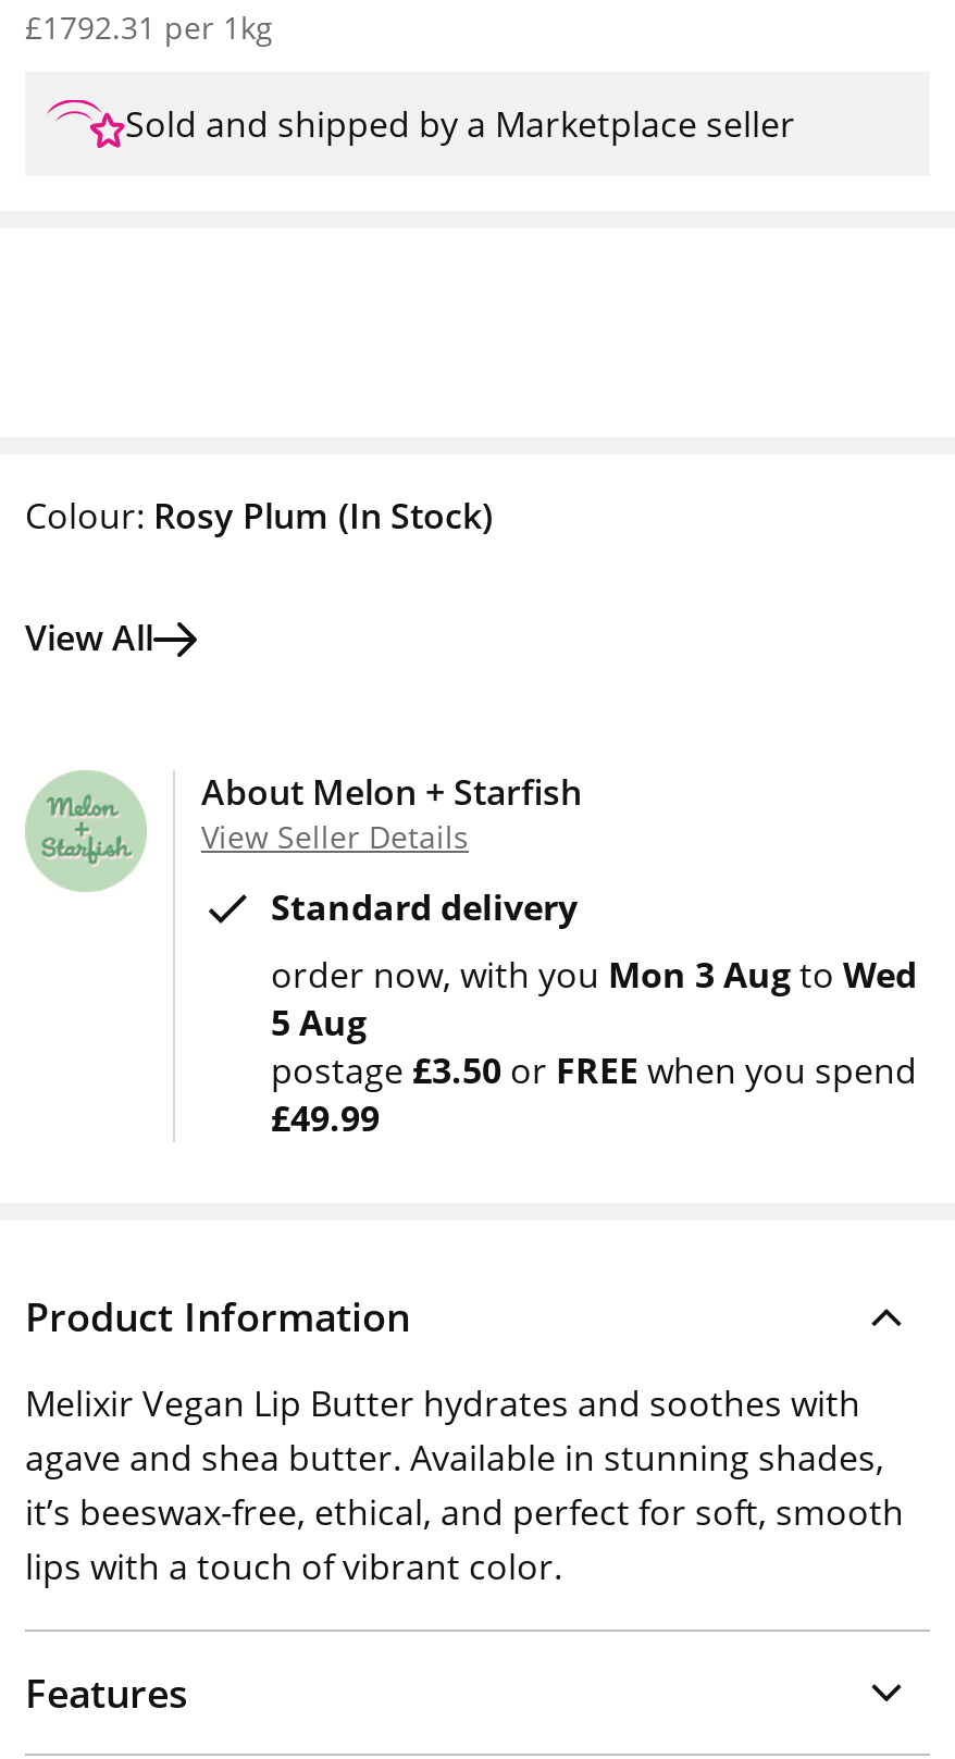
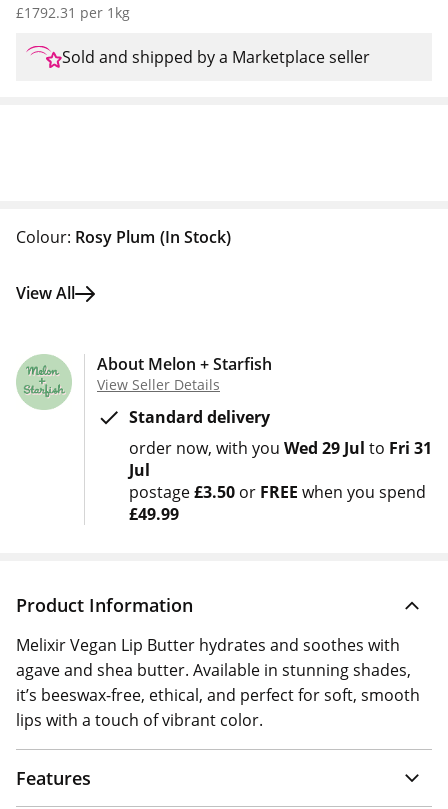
- order now with you Mon 3 Aug to Wed
- 5 Aug
+ order now with you Wed 29 Jul to Fri 31
+ Jul
